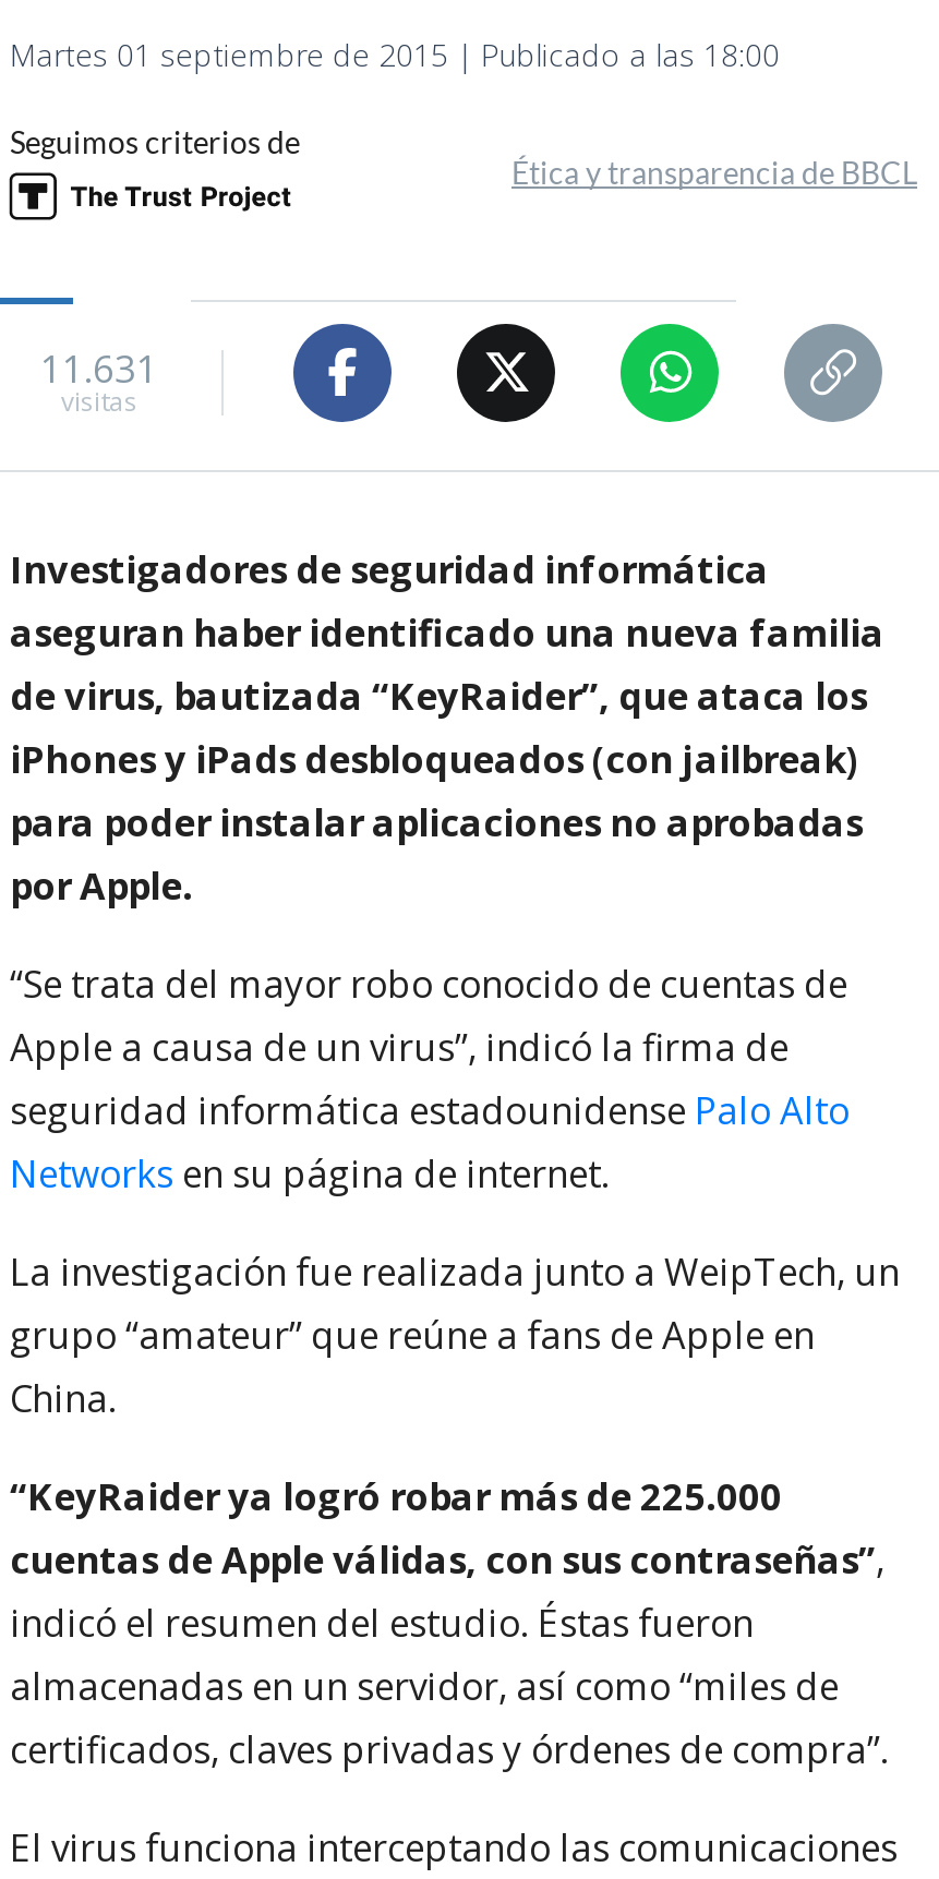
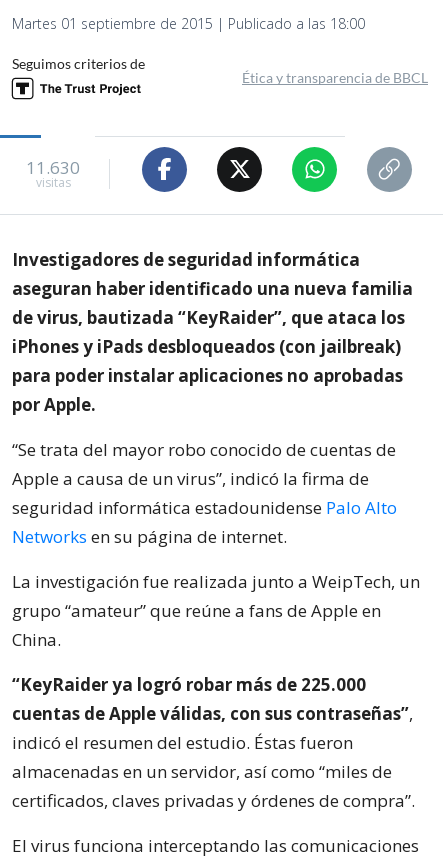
- 11.631
+ 11.630
